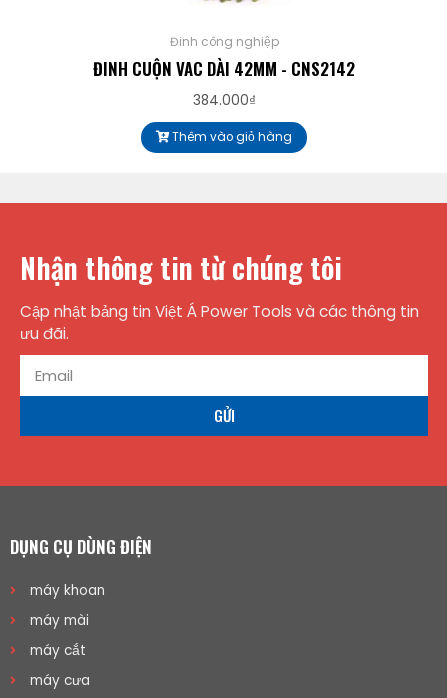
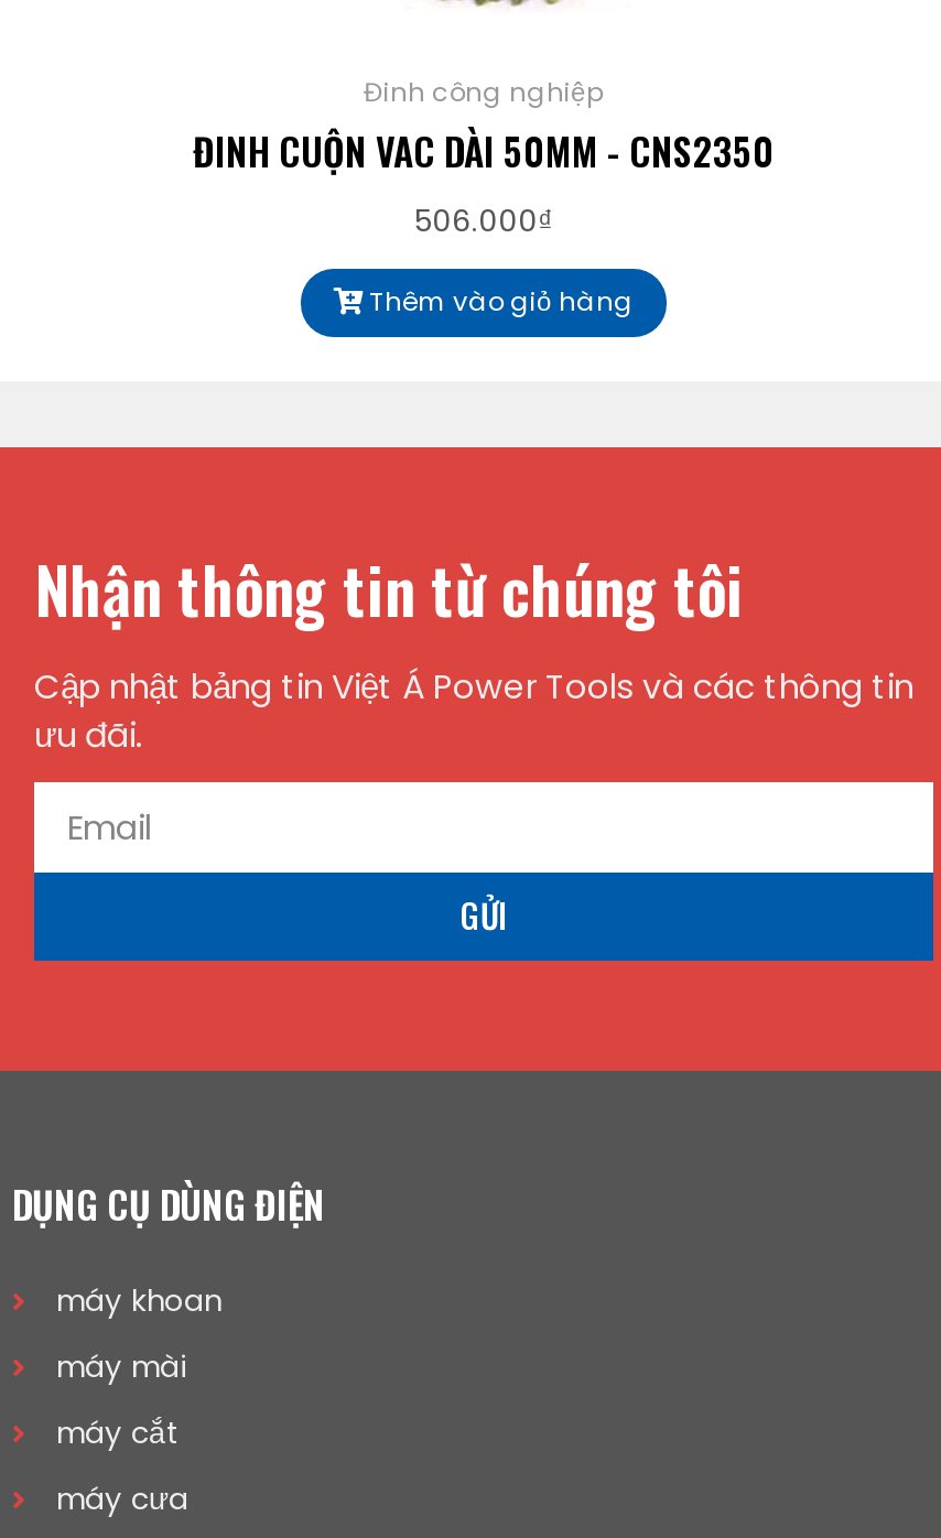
- ĐINH CUỘN VAC DÀI 42MM - CNS2142
+ ĐINH CUỘN VAC DÀI 50MM - CNS2350

- 384.000₫
+ 506.000₫
